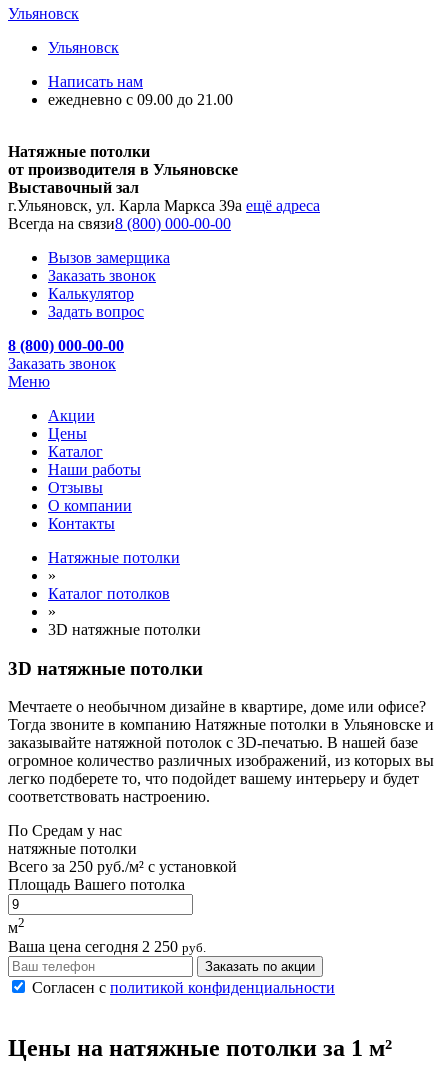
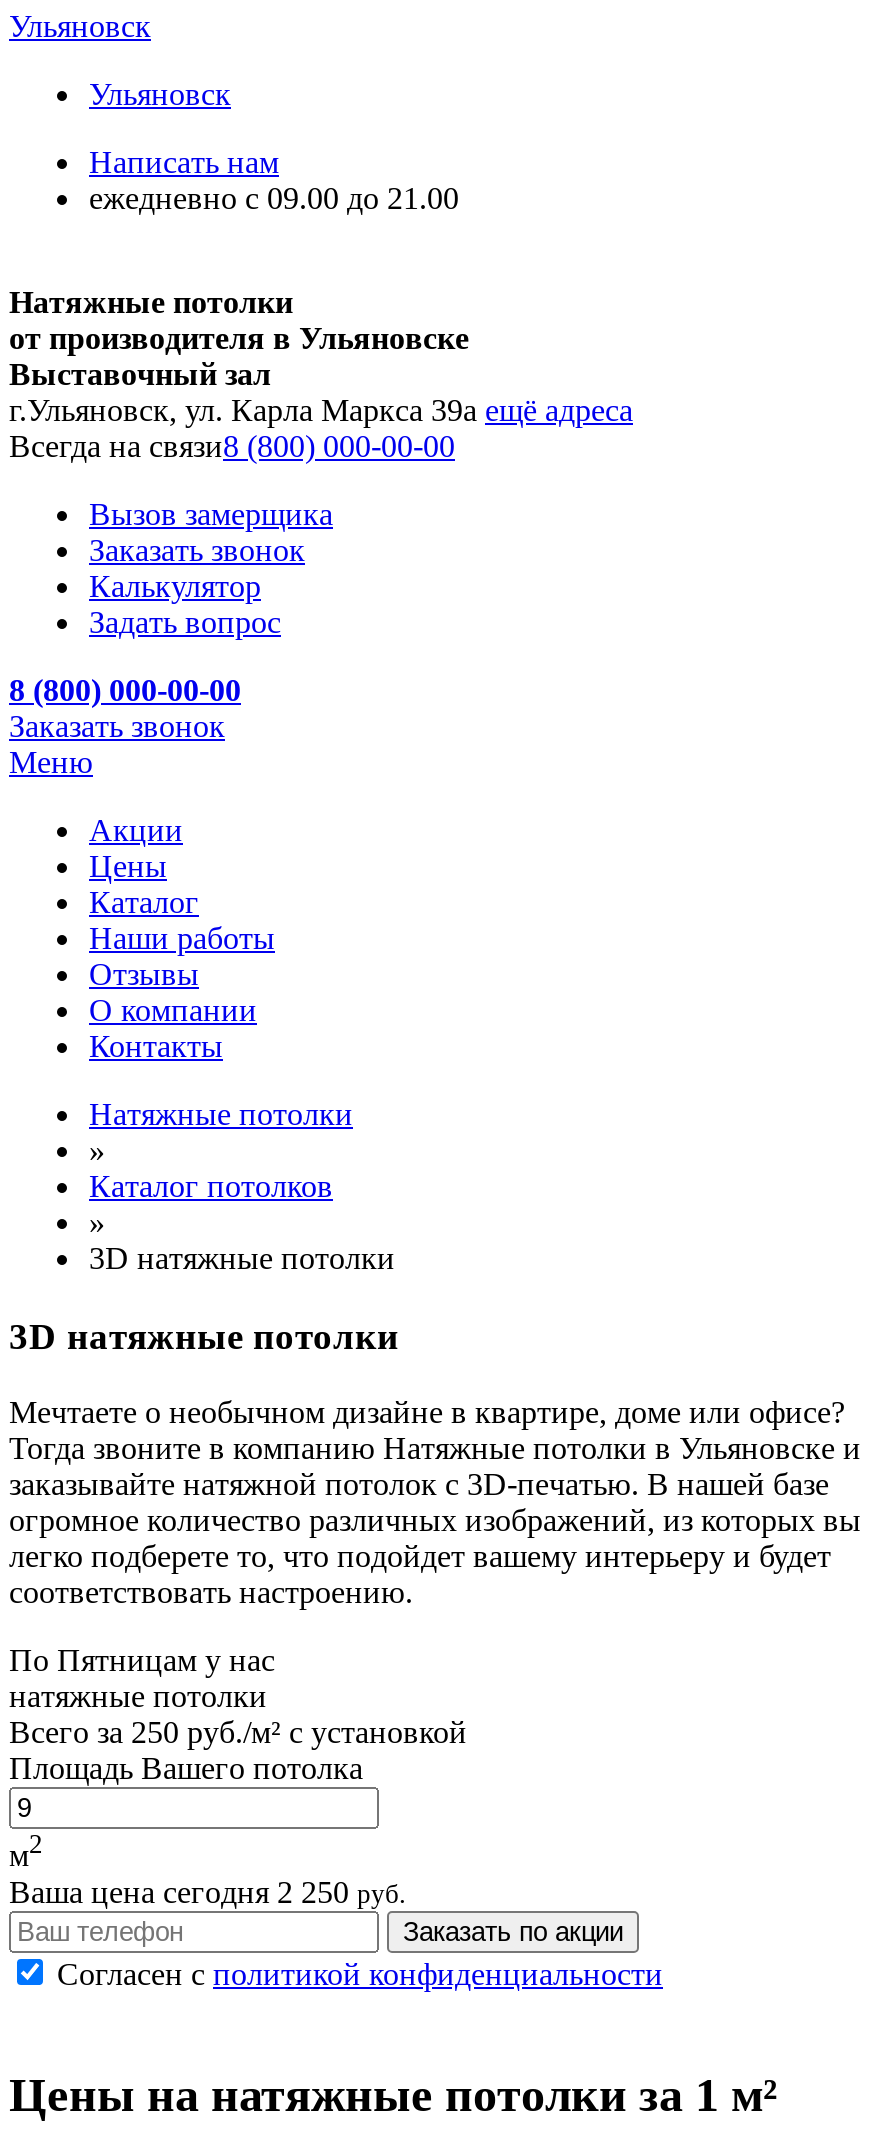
- По Средам у нас
+ По Пятницам у нас
